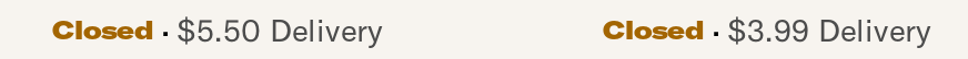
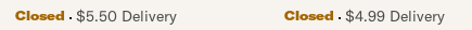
- Closed $3.99 Delivery
+ Closed $4.99 Delivery
